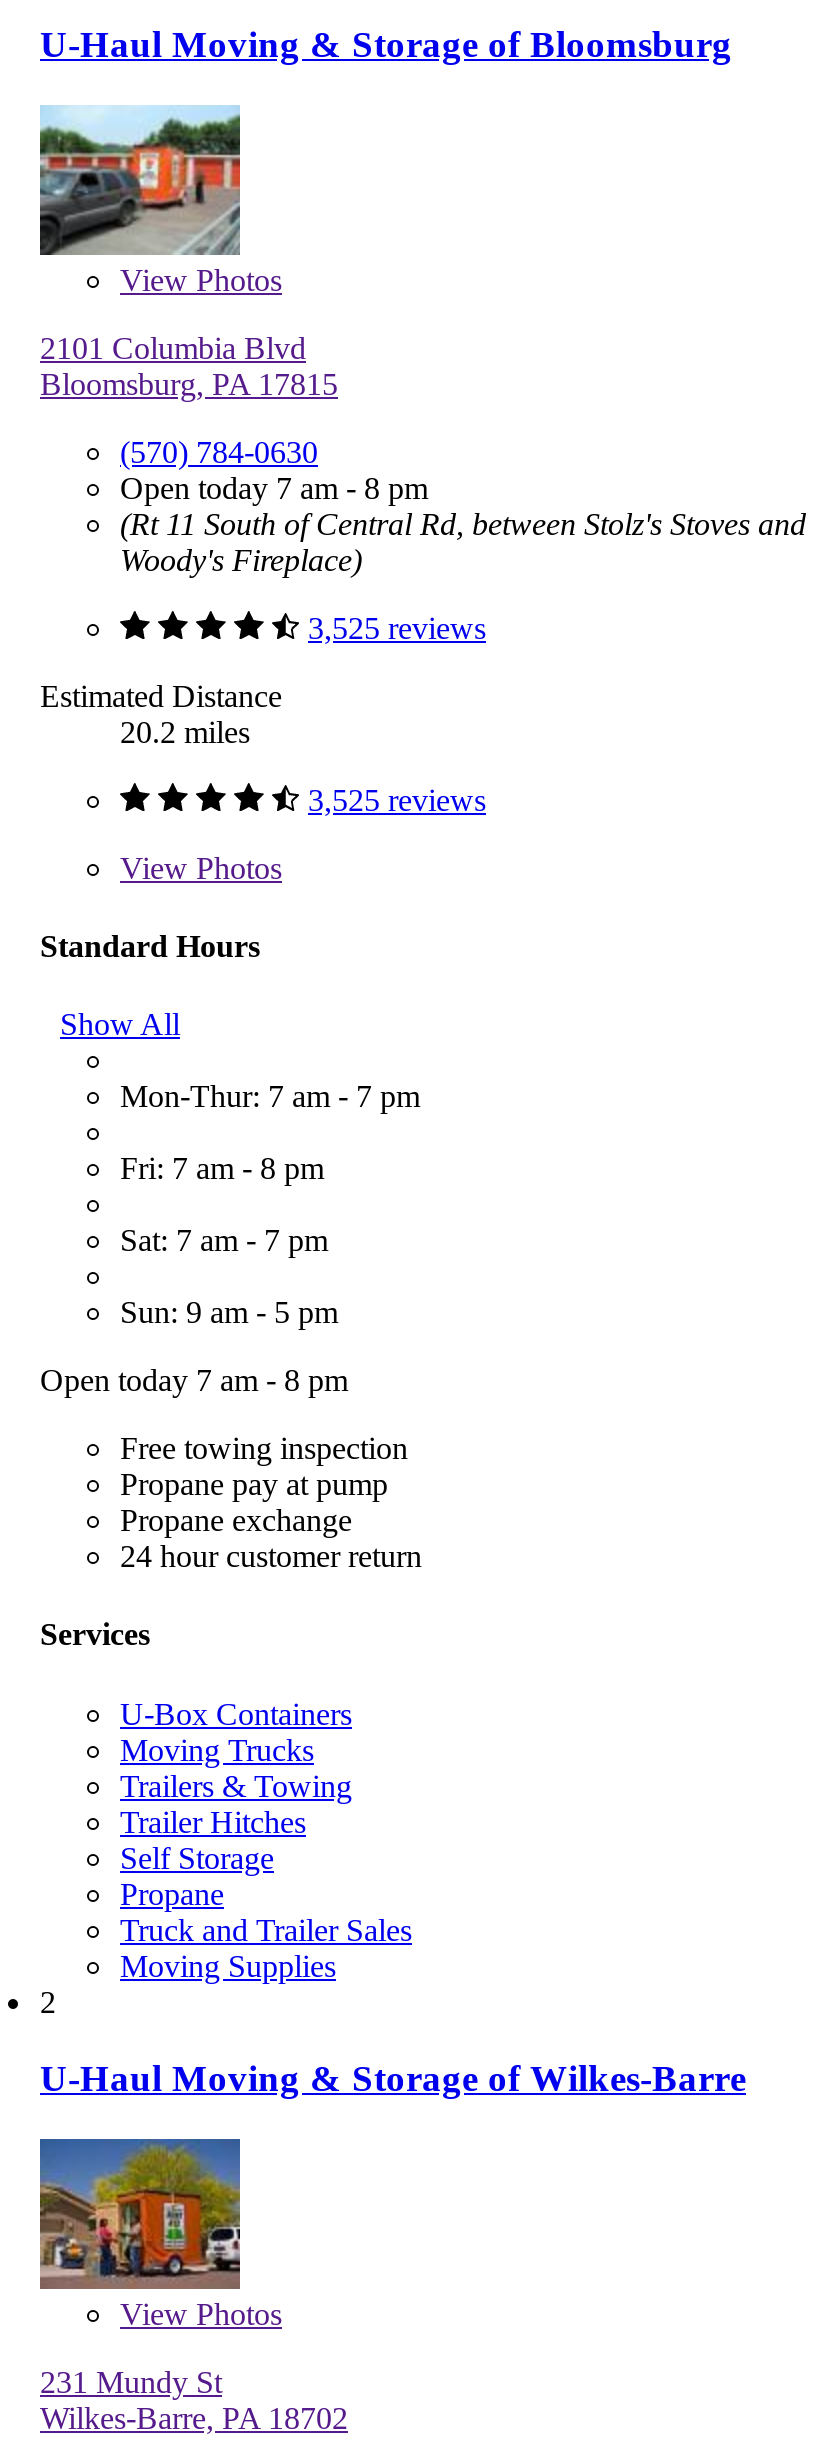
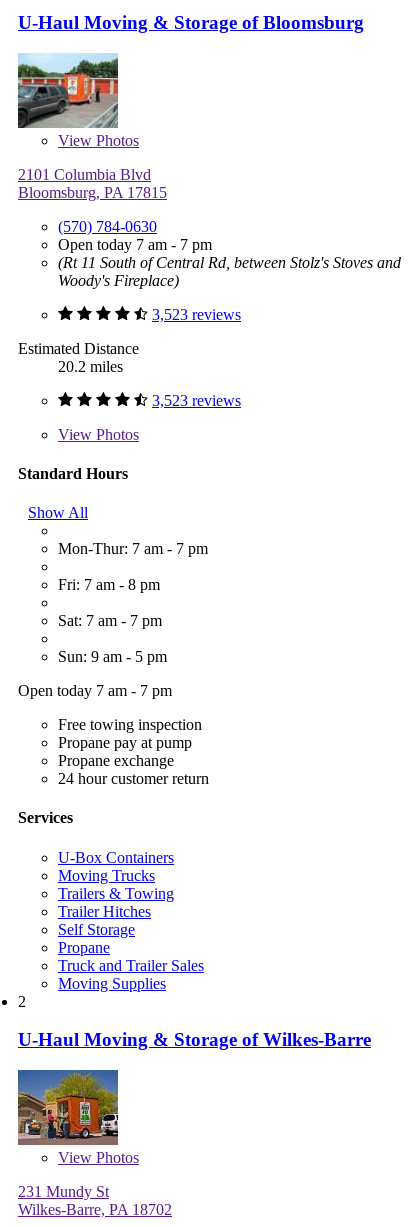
- Open today 7 am - 8 pm
+ Open today 7 am - 7 pm

- 3,525 reviews
+ 3,523 reviews

- 3,525 reviews
+ 3,523 reviews

- Open today 7 am - 8 pm
+ Open today 7 am - 7 pm
